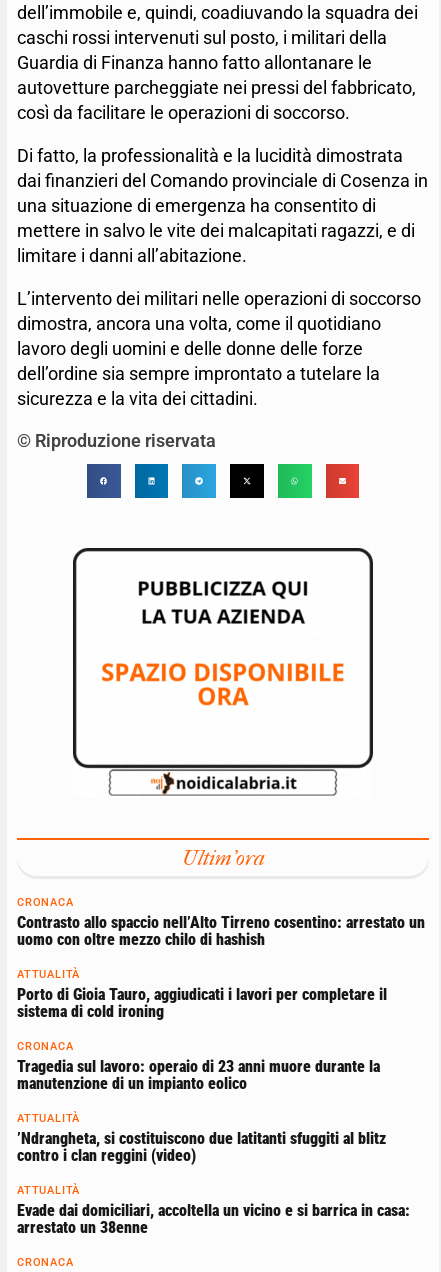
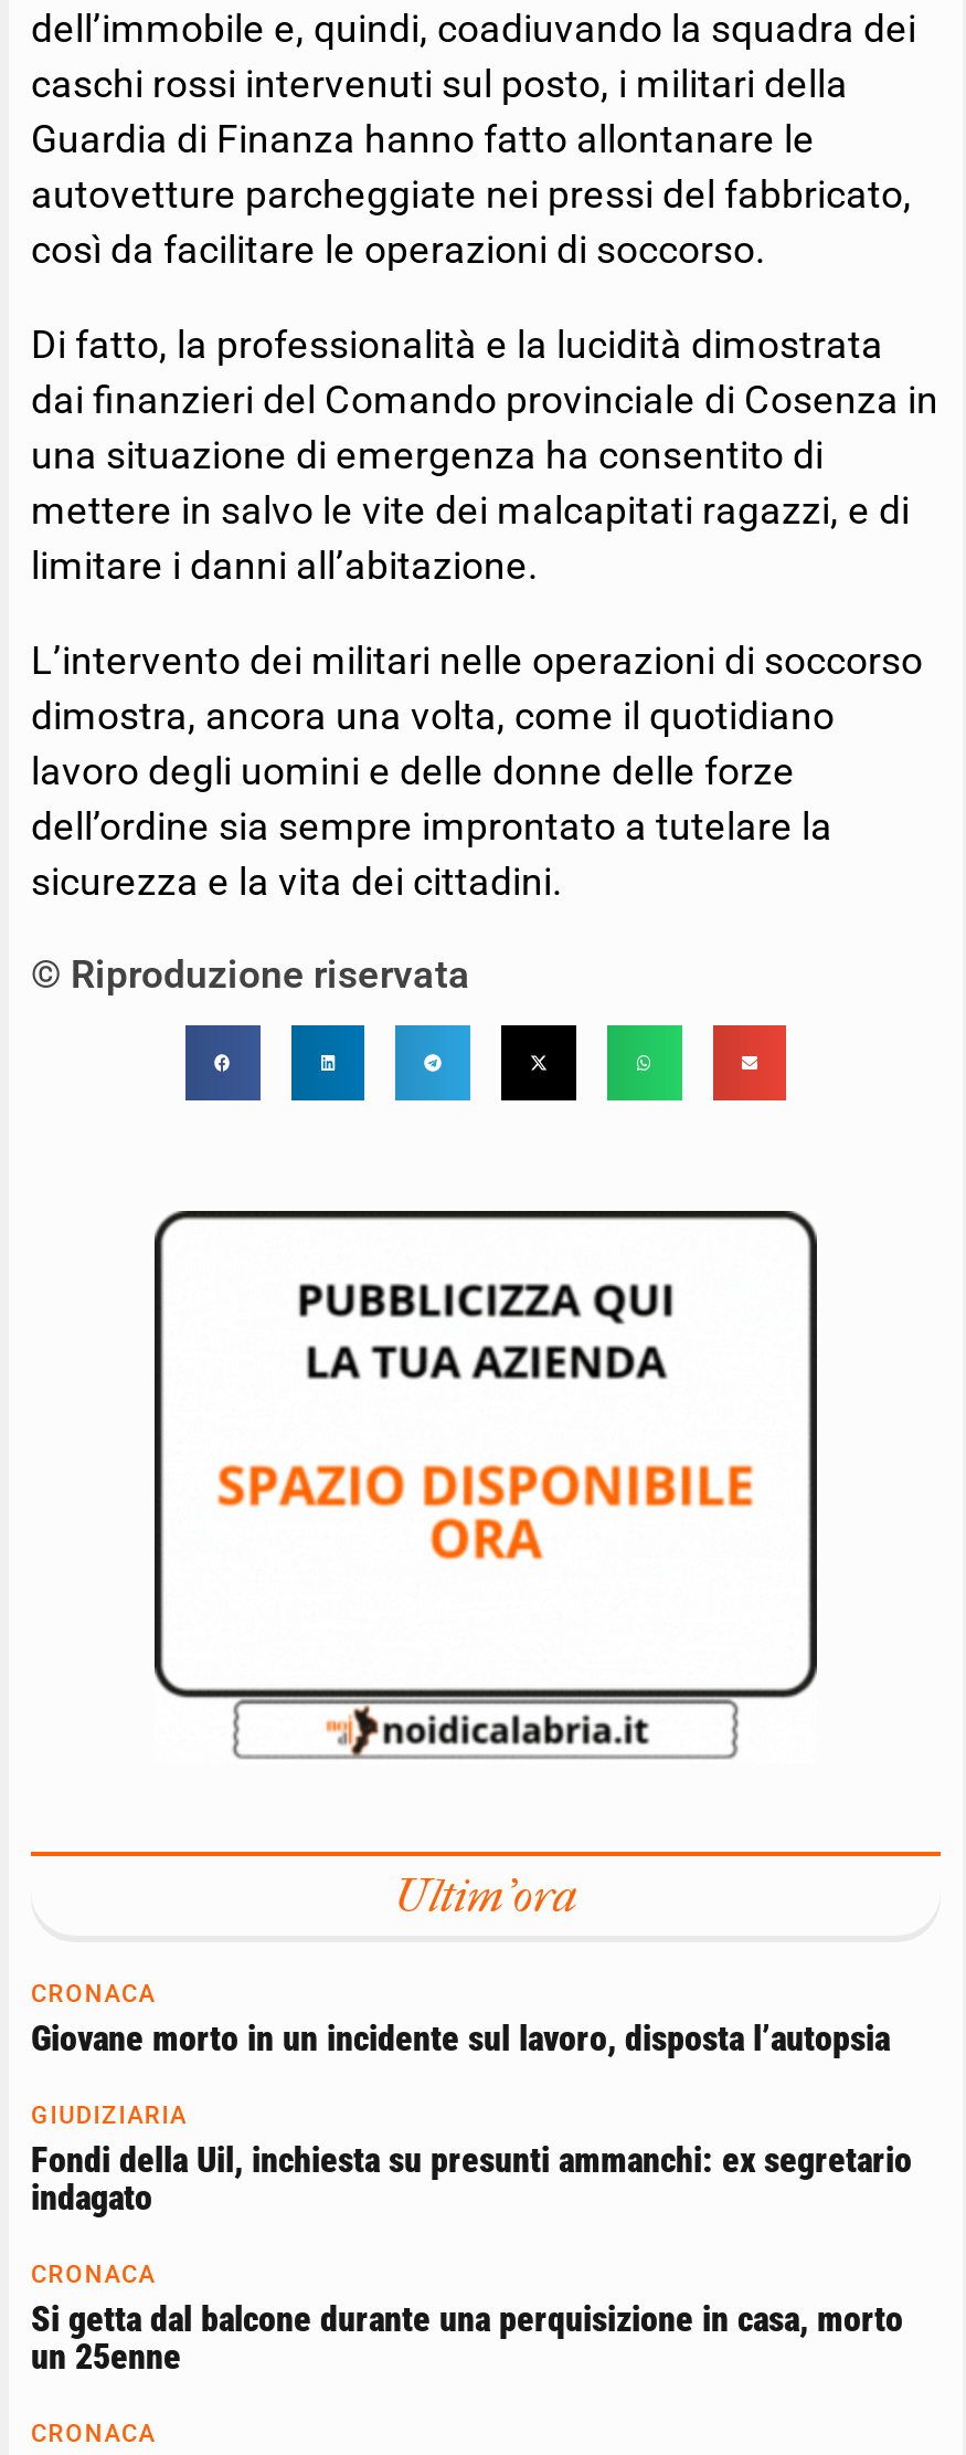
- Contrasto allo spaccio nell’Alto Tirreno cosentino: arrestato un
- uomo con oltre mezzo chilo di hashish
+ Giovane morto in un incidente sul lavoro, disposta l’autopsia

- ATTUALITÀ
- Porto di Gioia Tauro, aggiudicati i lavori per completare il
- sistema di cold ironing
+ GIUDIZIARIA
+ Fondi della Uil, inchiesta su presunti ammanchi: ex segretario
+ indagato

- Tragedia sul lavoro: operaio di 23 anni muore durante la
- manutenzione di un impianto eolico
- ATTUALITÀ
- ’Ndrangheta, si costituiscono due latitanti sfuggiti al blitz
- contro i clan reggini (video)
- ATTUALITÀ
- Evade dai domiciliari, accoltella un vicino e si barrica in casa:
- arrestato un 38enne
+ Si getta dal balcone durante una perquisizione in casa, morto
+ un 25enne
